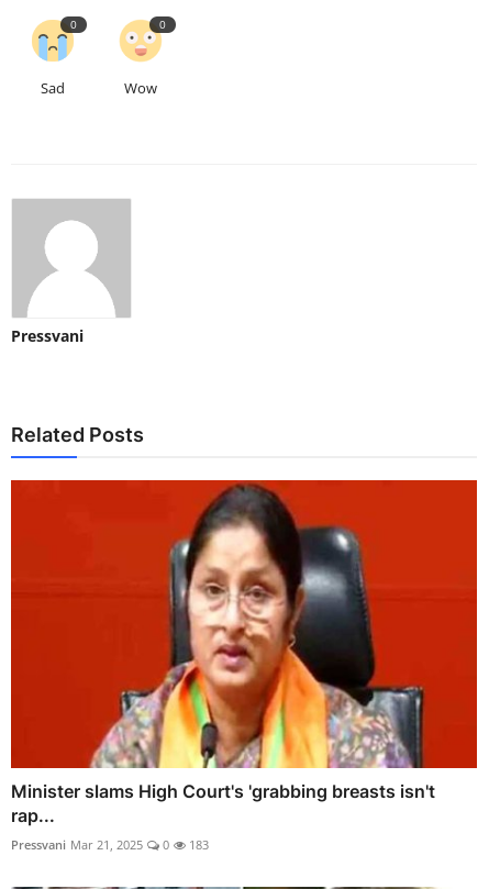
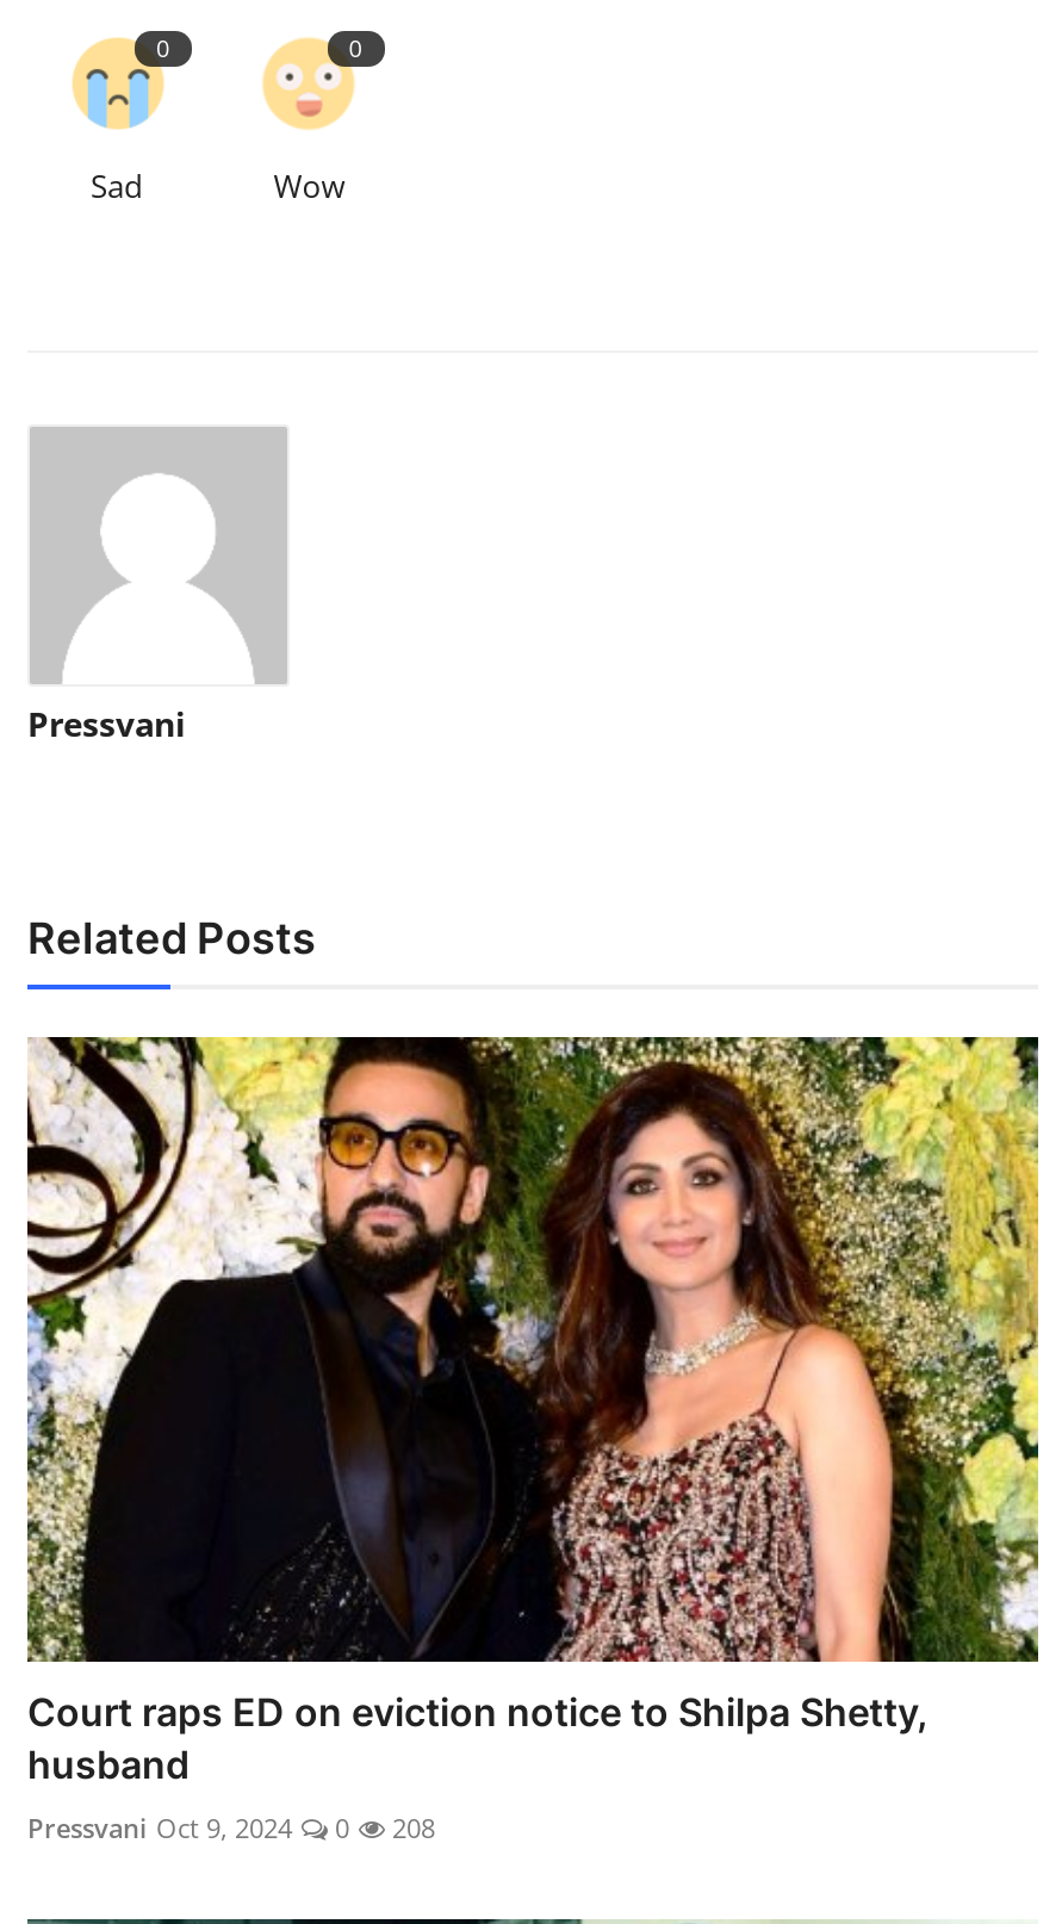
- [image]
- Minister slams High Court's 'grabbing breasts isn't
- rap...
- Pressvani Mar 21, 2025
+ [image]
+ Court raps ED on eviction notice to Shilpa Shetty,
+ husband
+ Pressvani Oct 9, 2024

- 183
+ 208
